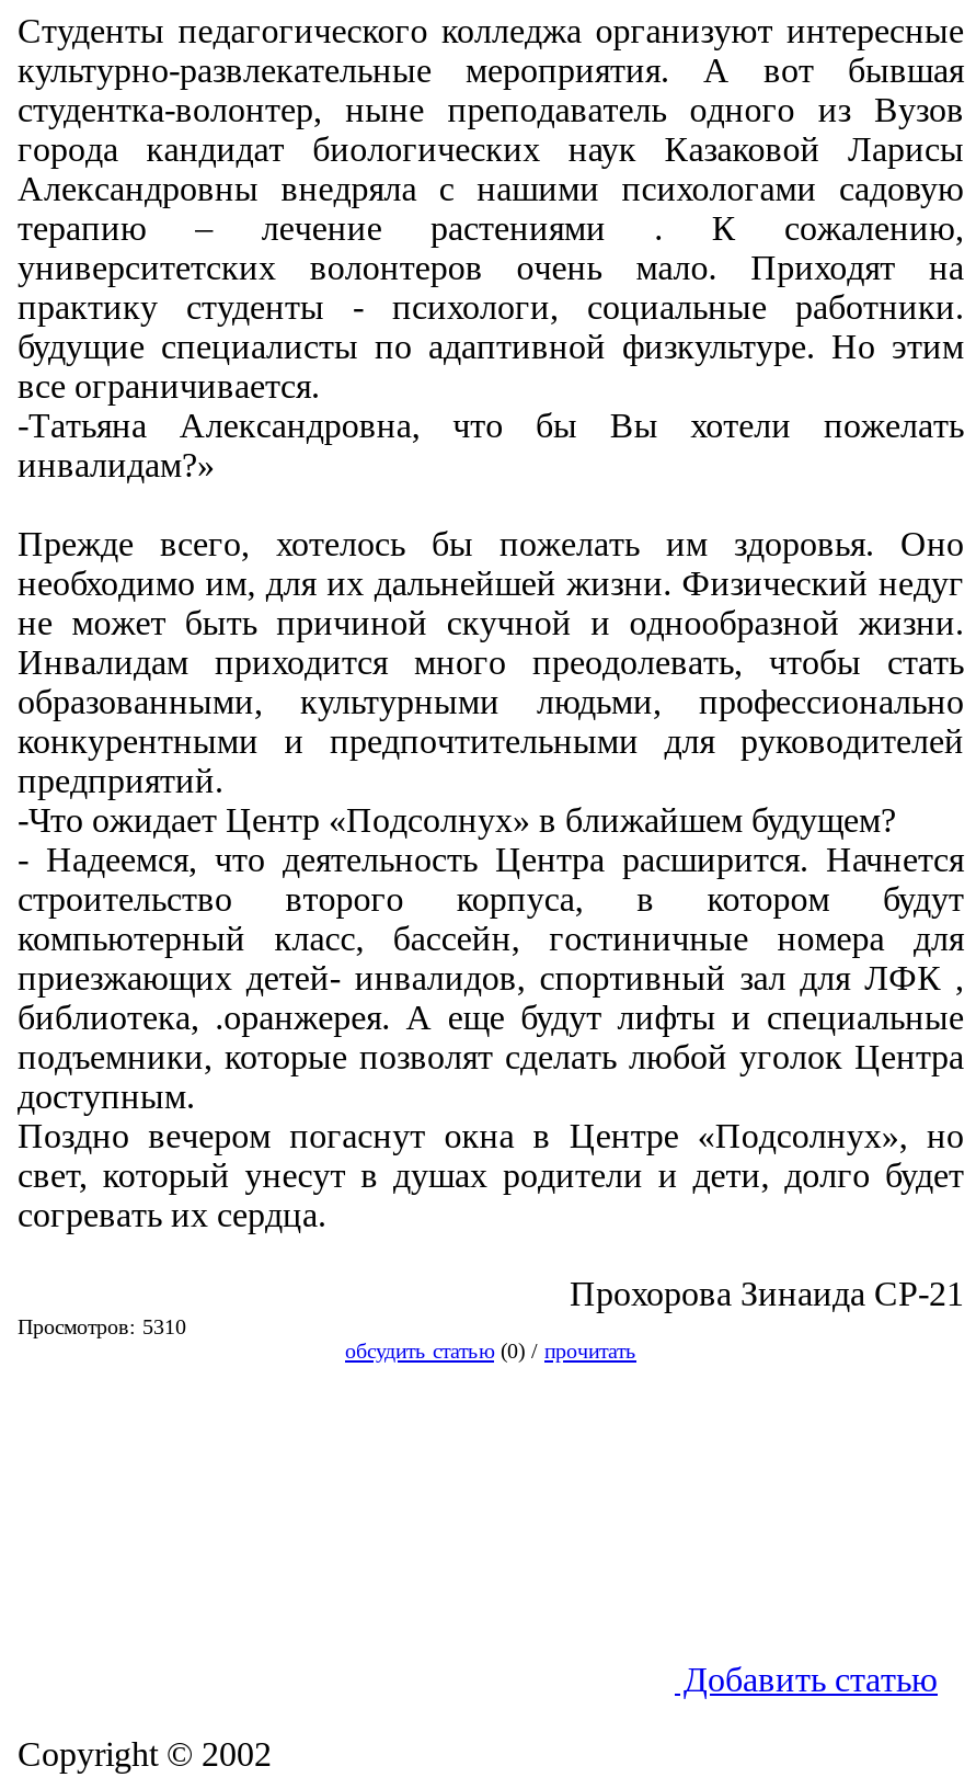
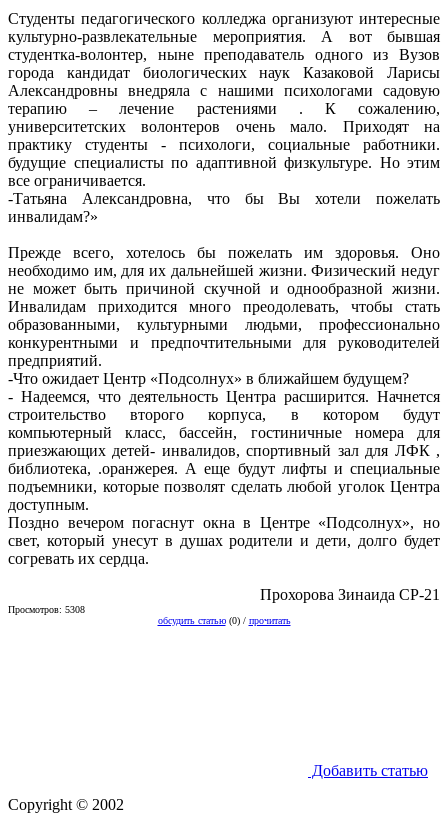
- Просмотров: 5310
+ Просмотров: 5308
